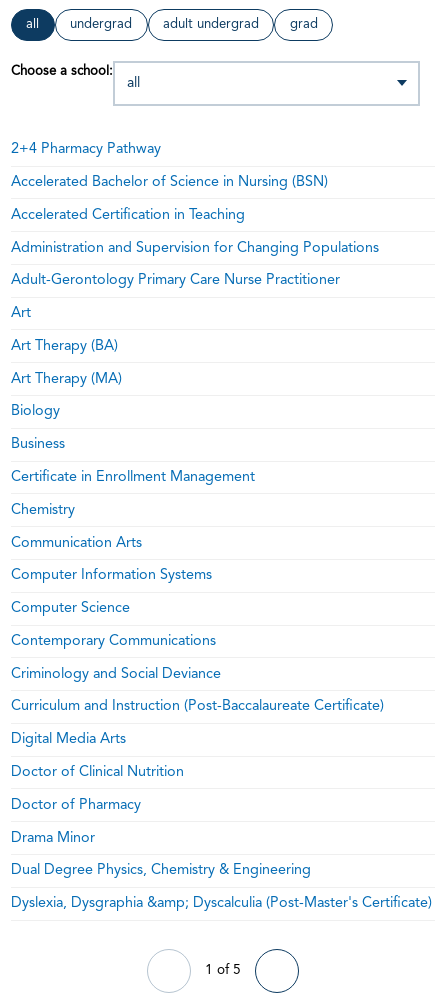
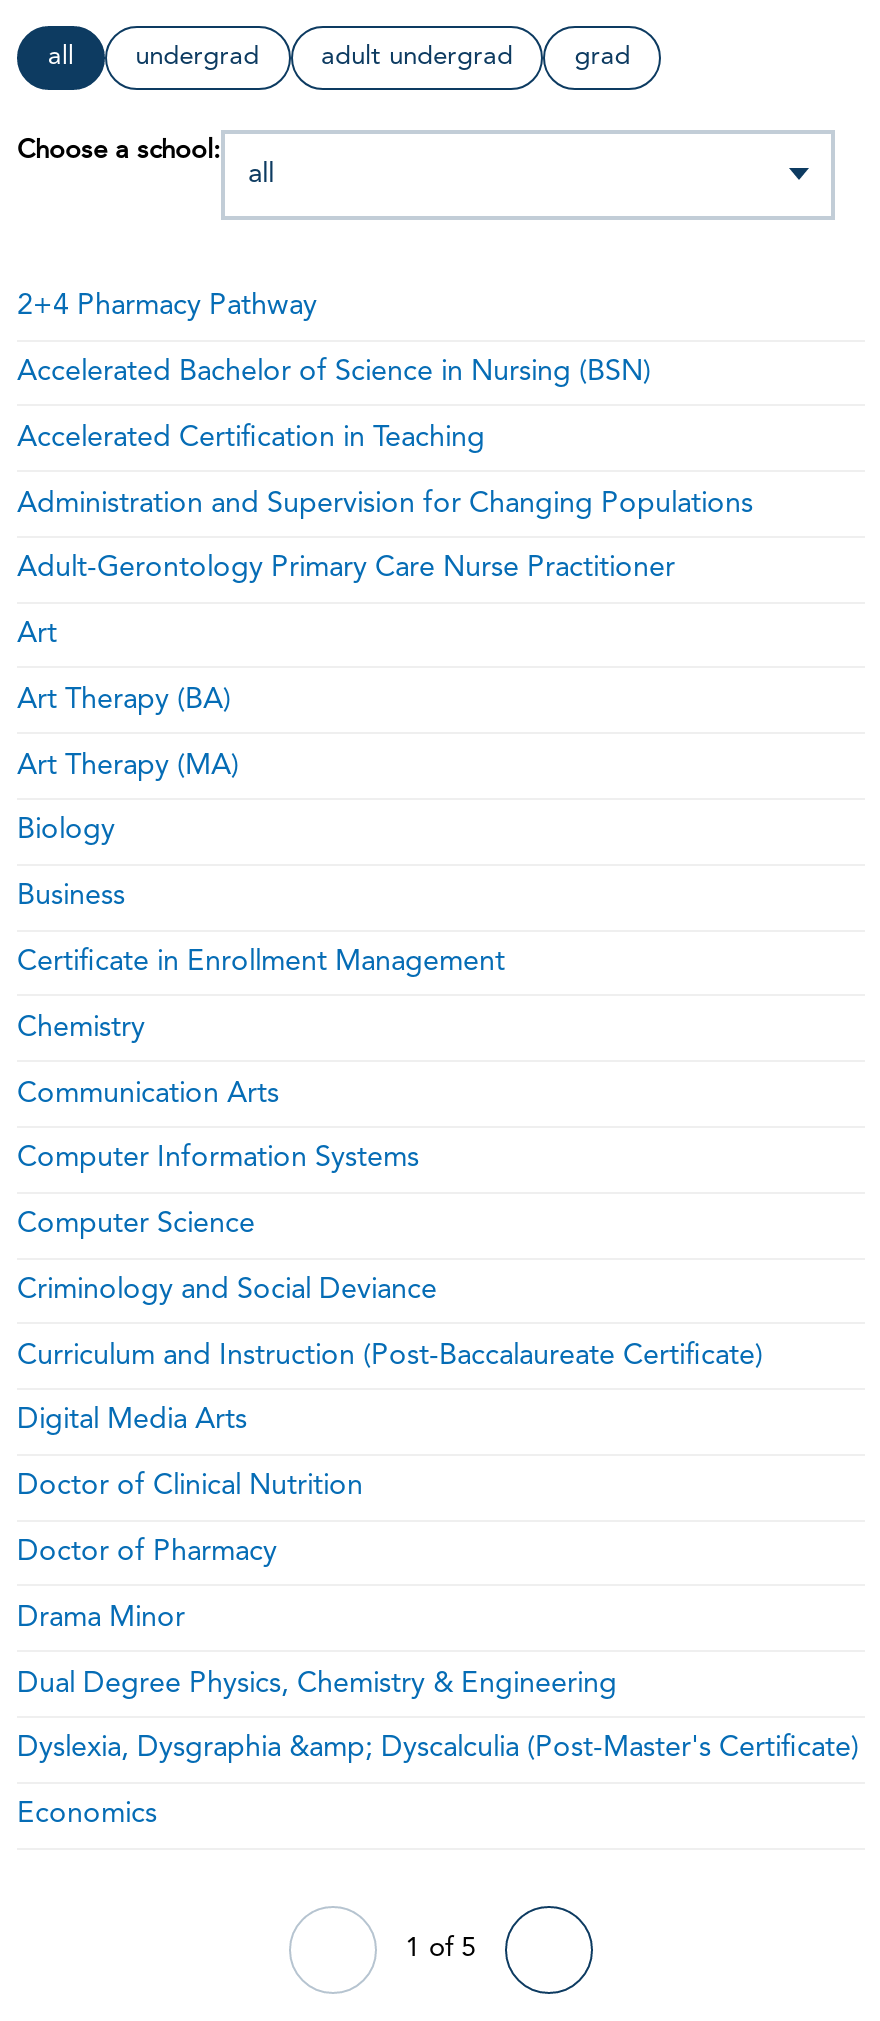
- Contemporary Communications

moved up: Criminology and Social Deviance | Curriculum and Instruction (Post-Baccalaureate Certificate) | Digital Media Arts | Doctor of Clinical Nutrition | Doctor of Pharmacy | Drama Minor | Dual Degree Physics, Chemistry & Engineering | Dyslexia, Dysgraphia &amp; Dyscalculia (Post-Master's Certificate)

+ Economics
